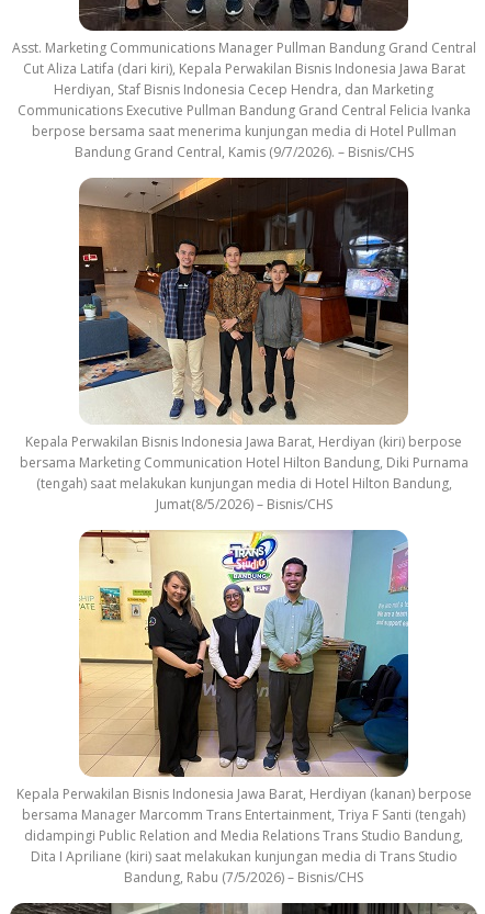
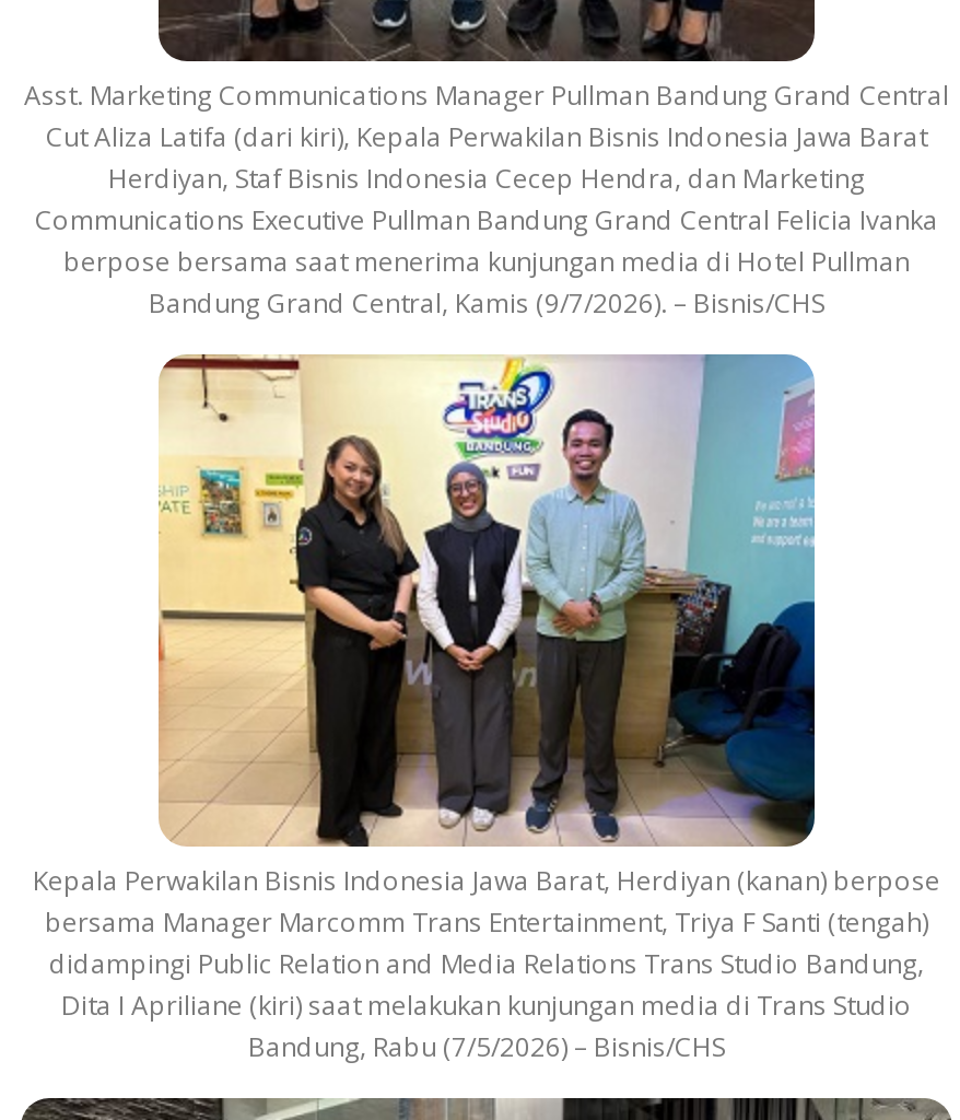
- [image]
- Kepala Perwakilan Bisnis Indonesia Jawa Barat, Herdiyan (kiri) berpose
- bersama Marketing Communication Hotel Hilton Bandung, Diki Purnama
- (tengah) saat melakukan kunjungan media di Hotel Hilton Bandung,
- Jumat(8/5/2026) – Bisnis/CHS
